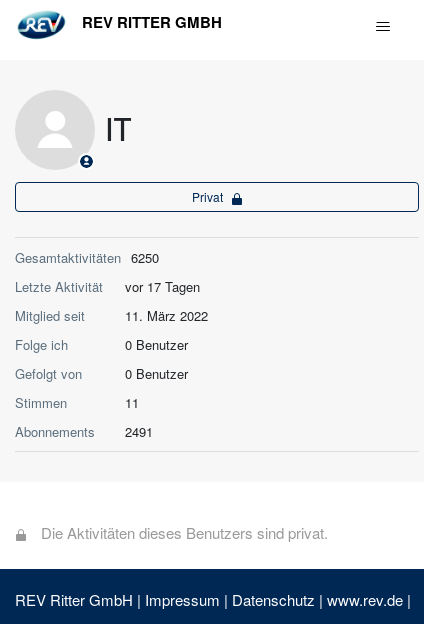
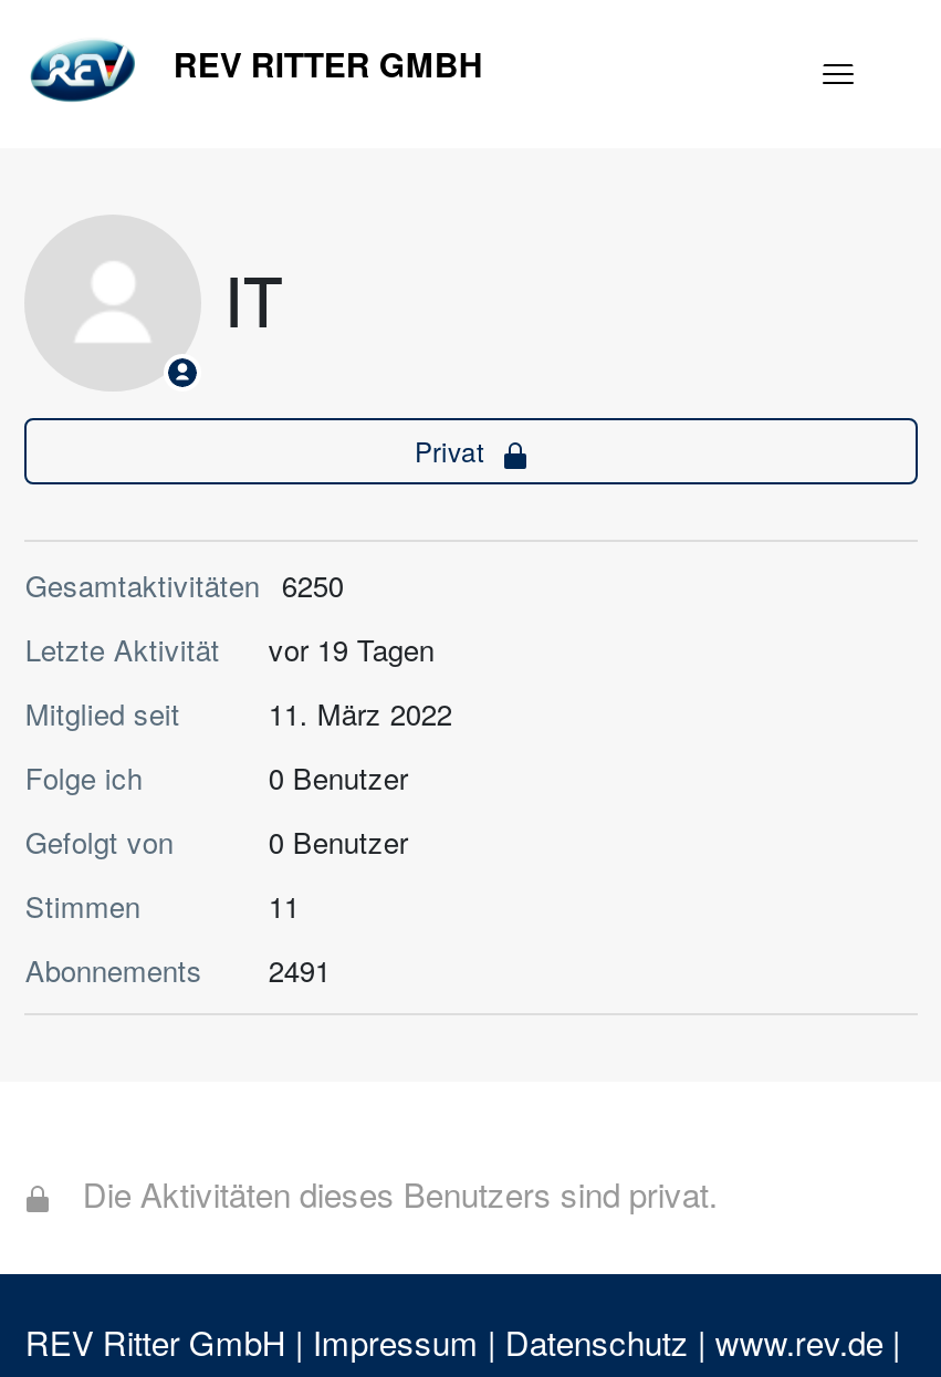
- Letzte Aktivität vor 17 Tagen
+ Letzte Aktivität vor 19 Tagen
